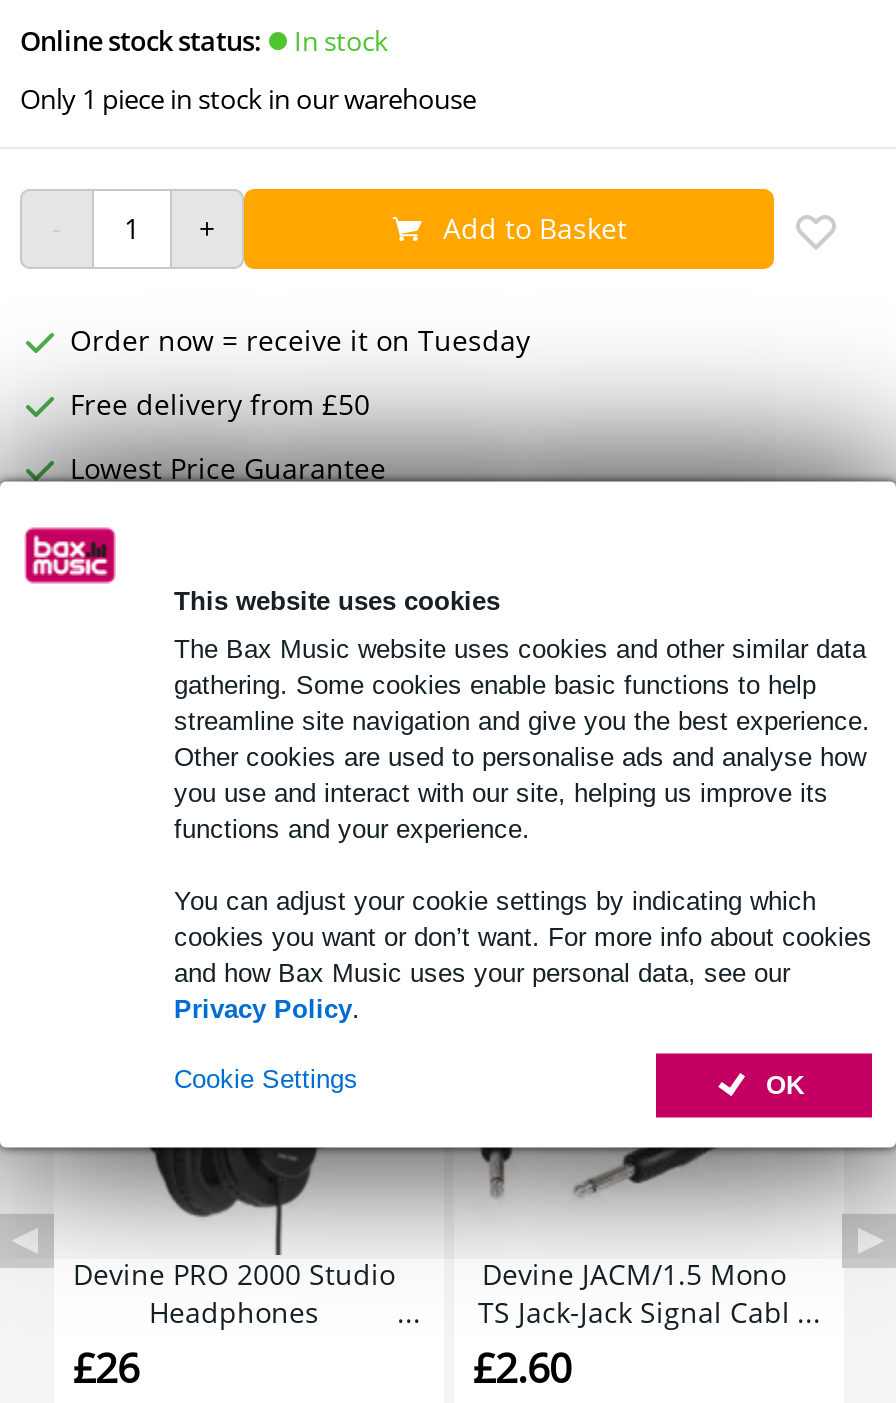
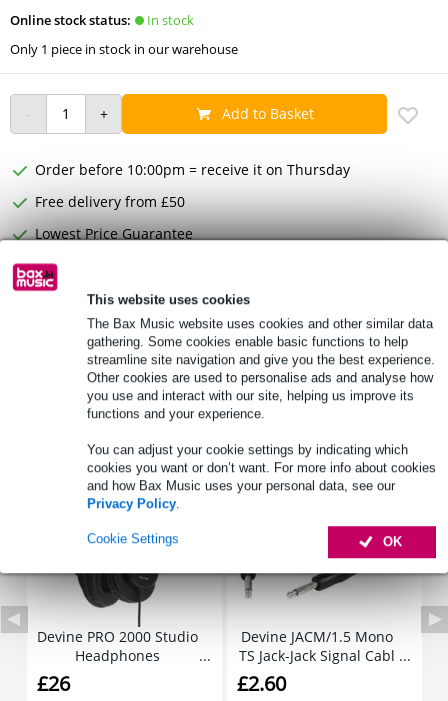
- Order now = receive it on Tuesday
+ Order before 10:00pm = receive it on Thursday
